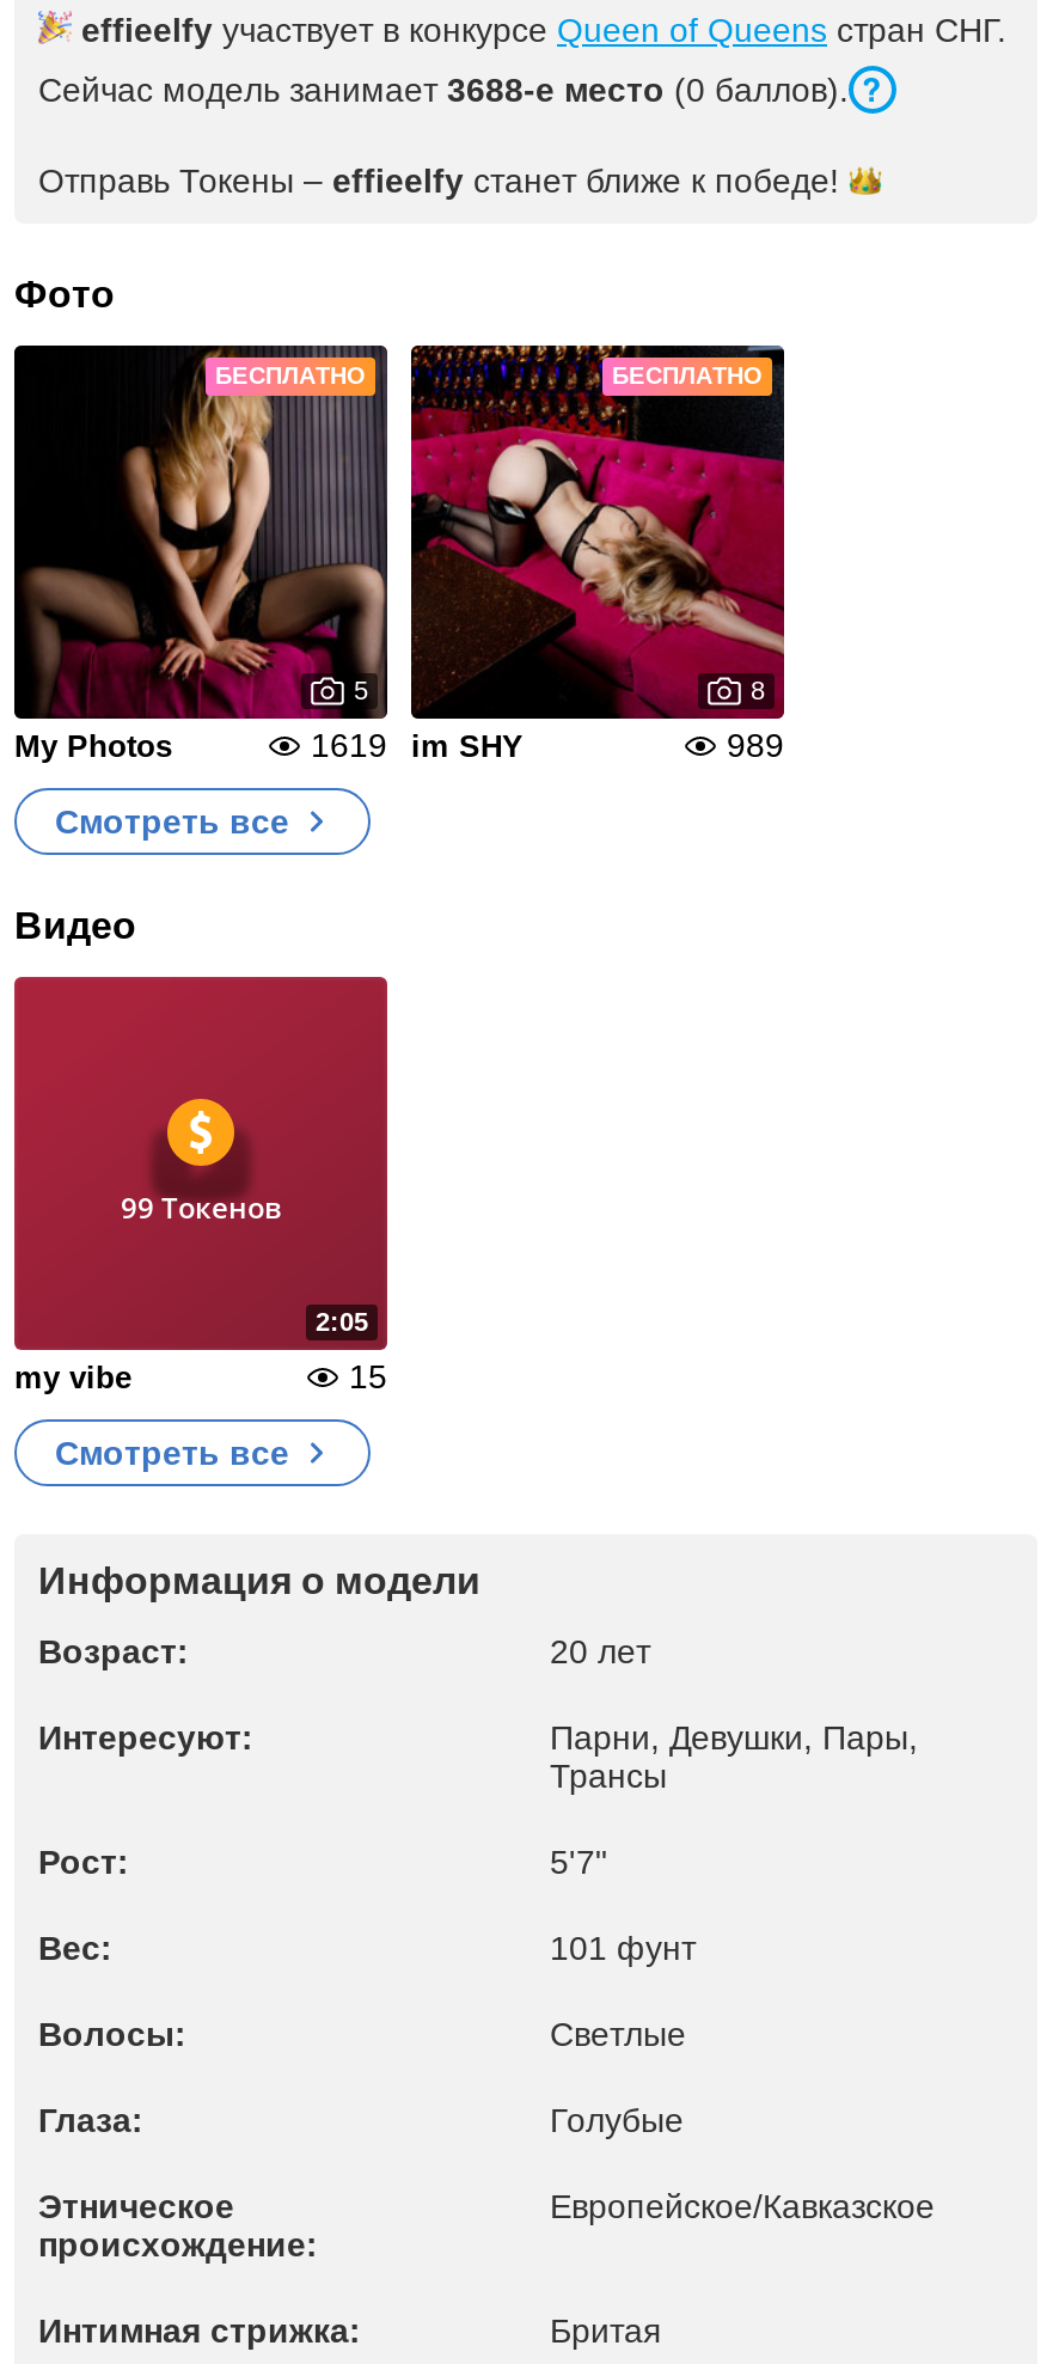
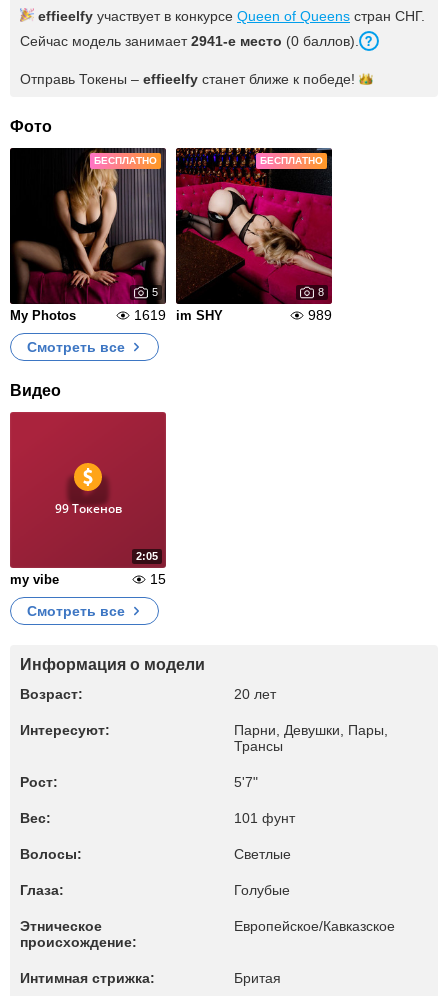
- Сейчас модель занимает 3688-е место (0 баллов).
+ Сейчас модель занимает 2941-е место (0 баллов).
